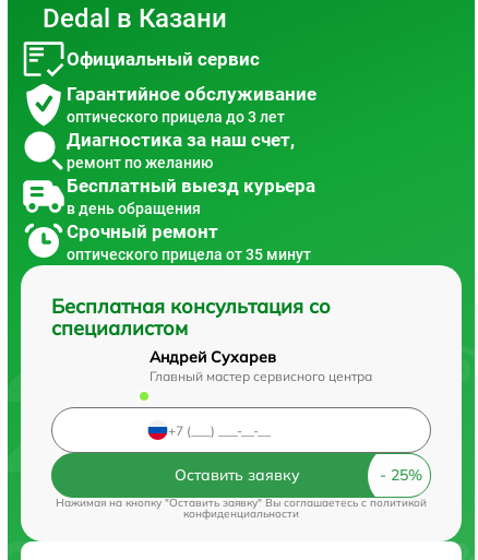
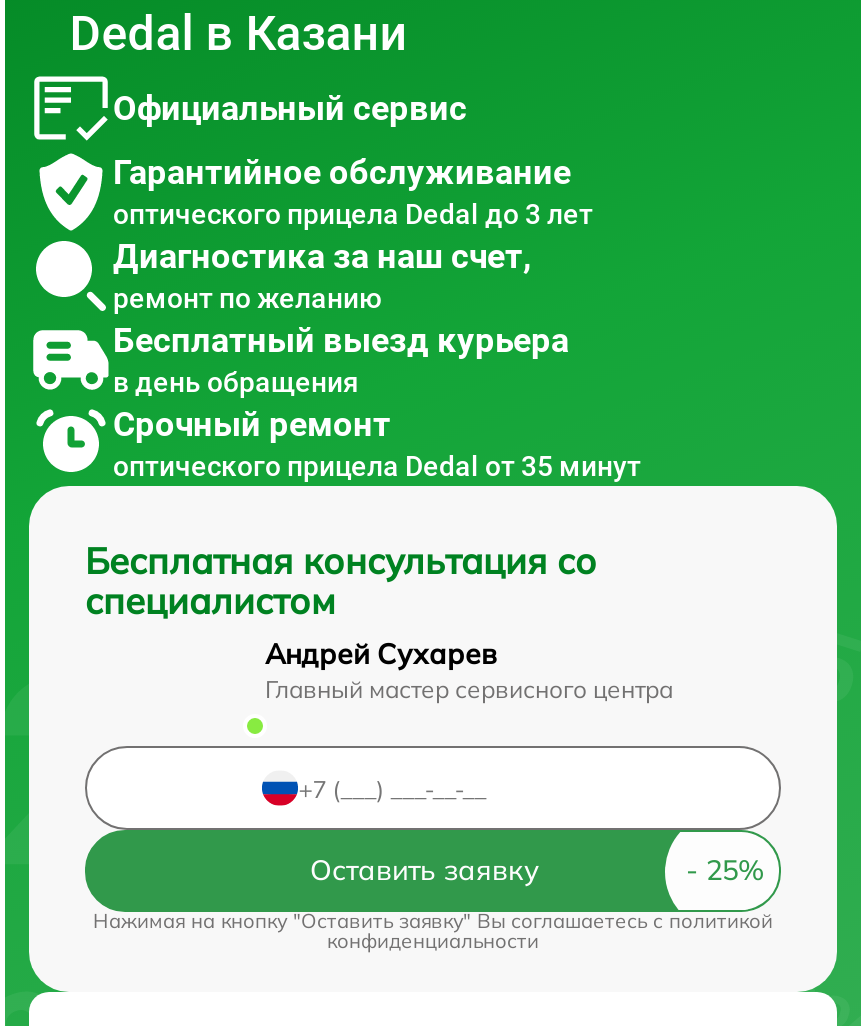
- оптического прицела до 3 лет
+ оптического прицела Dedal до 3 лет

- оптического прицела от 35 минут
+ оптического прицела Dedal от 35 минут
